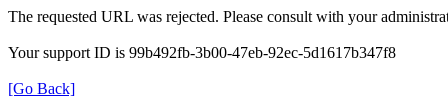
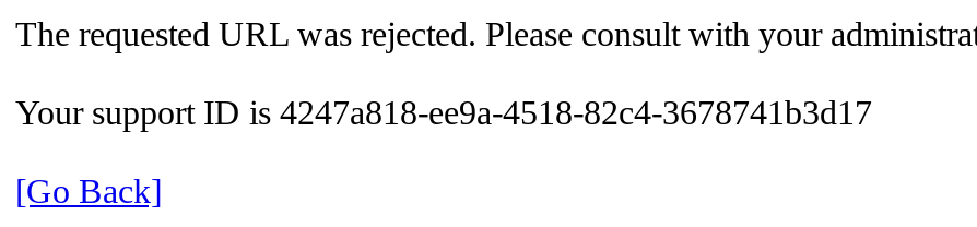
- Your support ID is 99b492fb-3b00-47eb-92ec-5d1617b347f8
+ Your support ID is 4247a818-ee9a-4518-82c4-3678741b3d17
